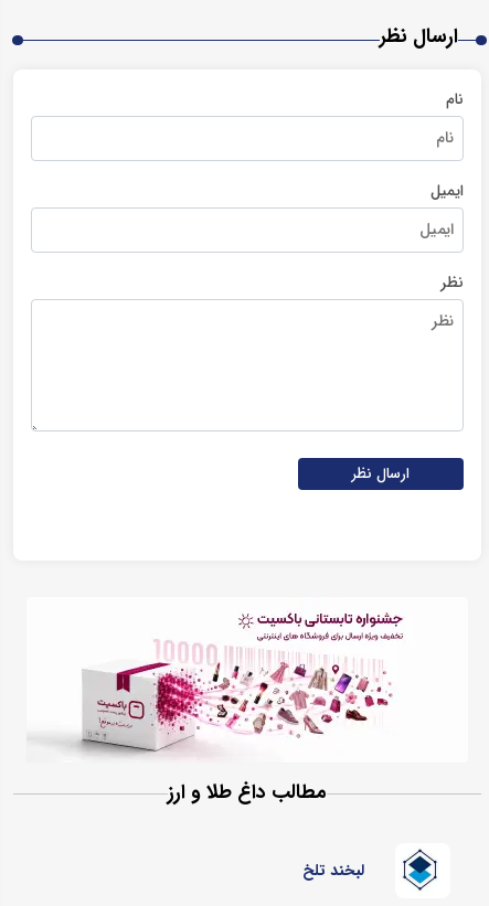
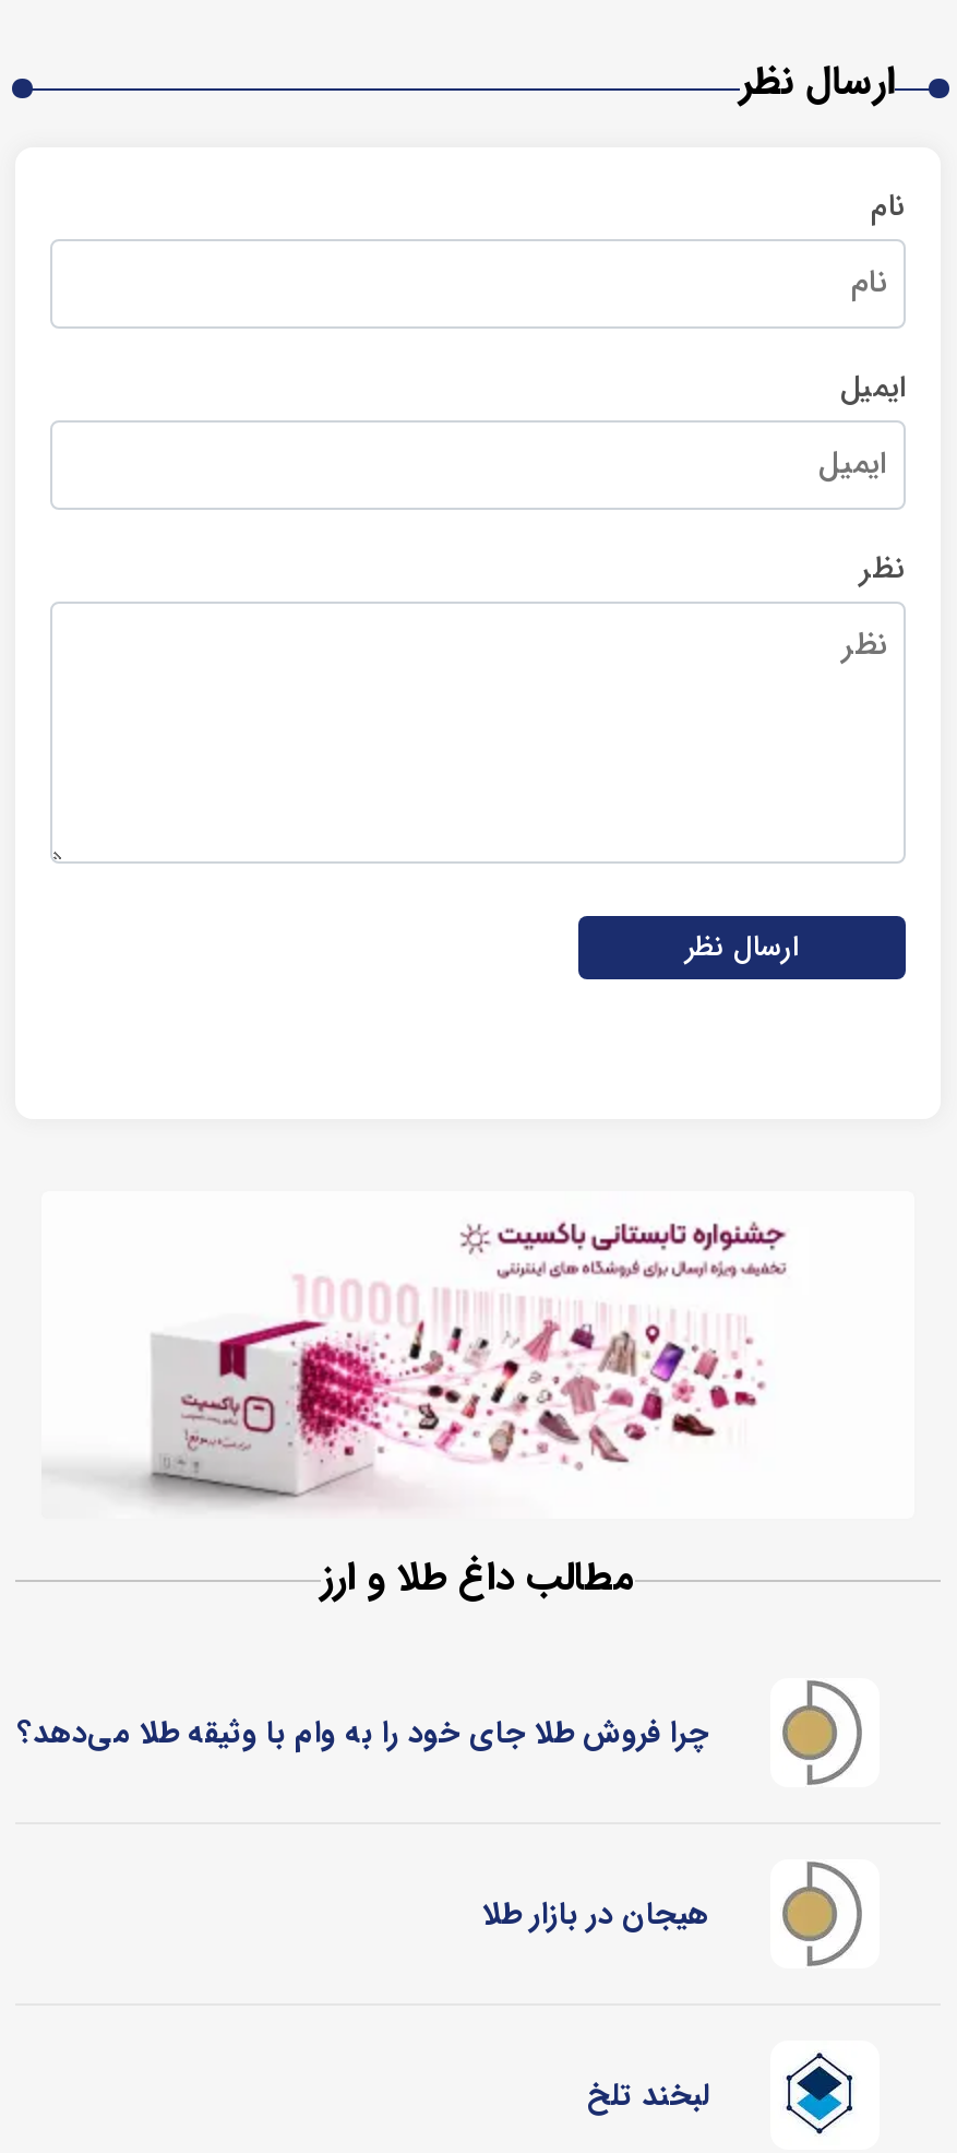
+ [image]
+ چرا فروش طلا جای خود را به وام با وثیقه طلا می‌دهد؟

+ [image]
+ هیجان در بازار طلا
